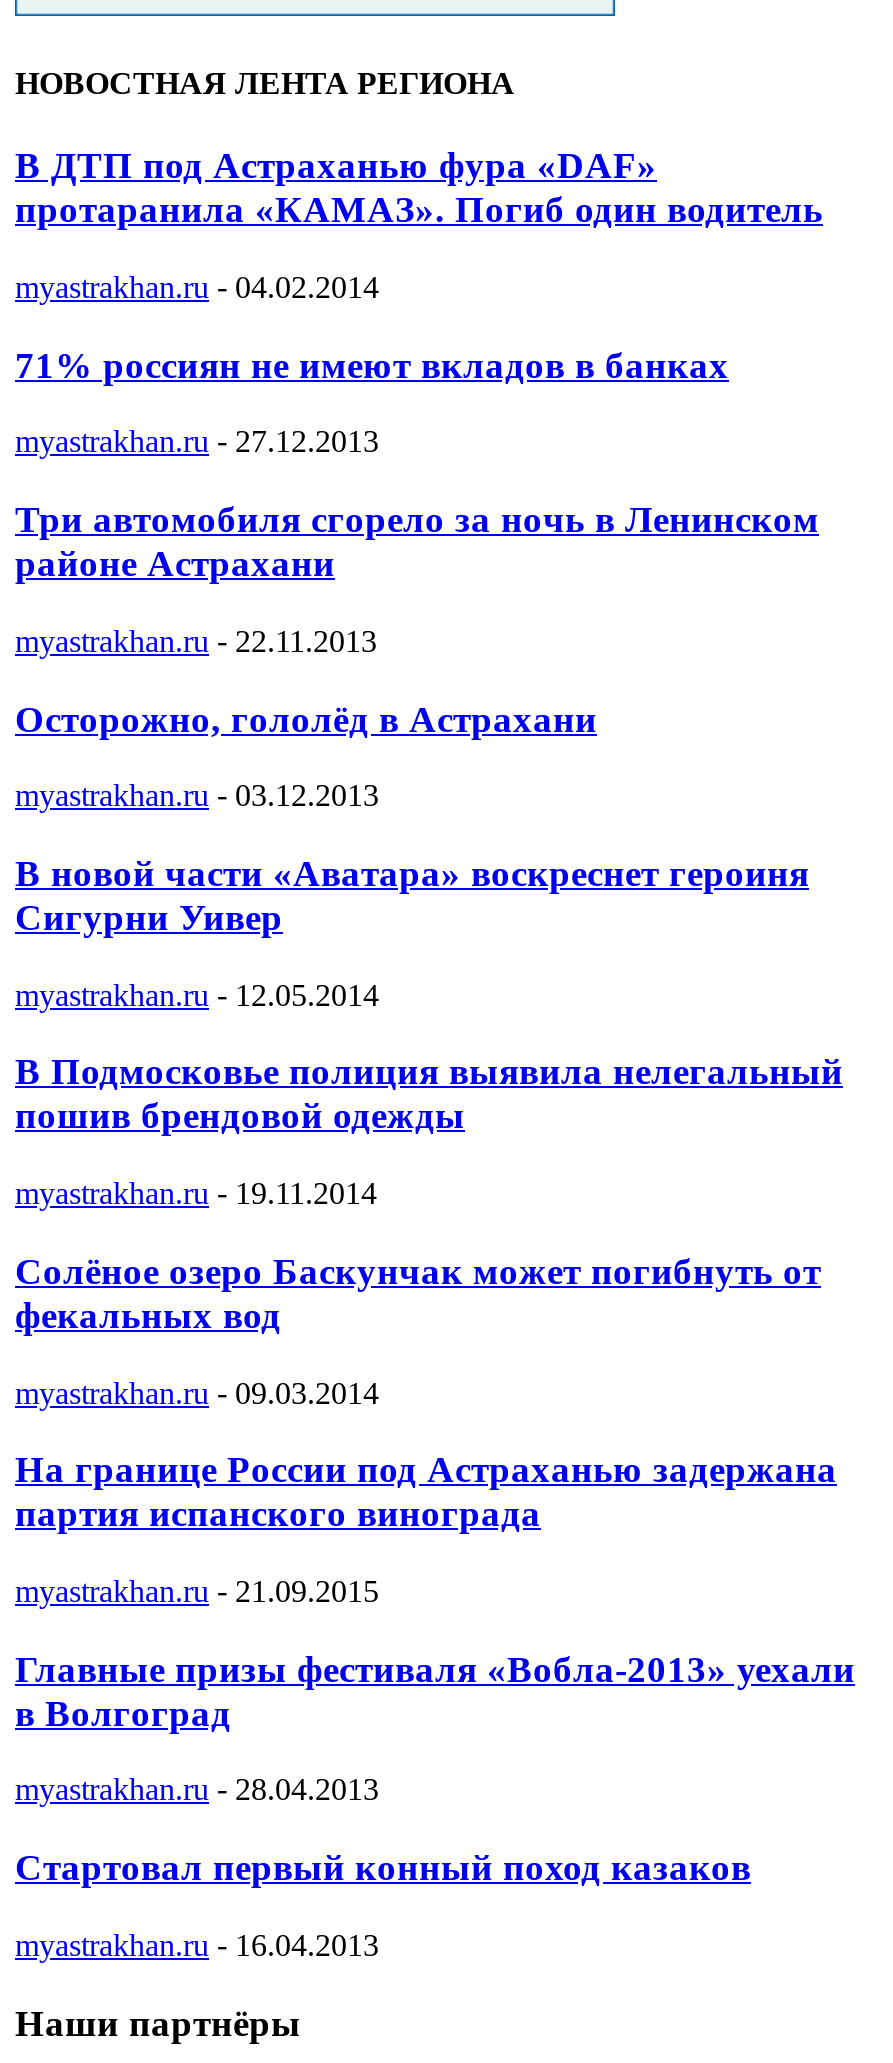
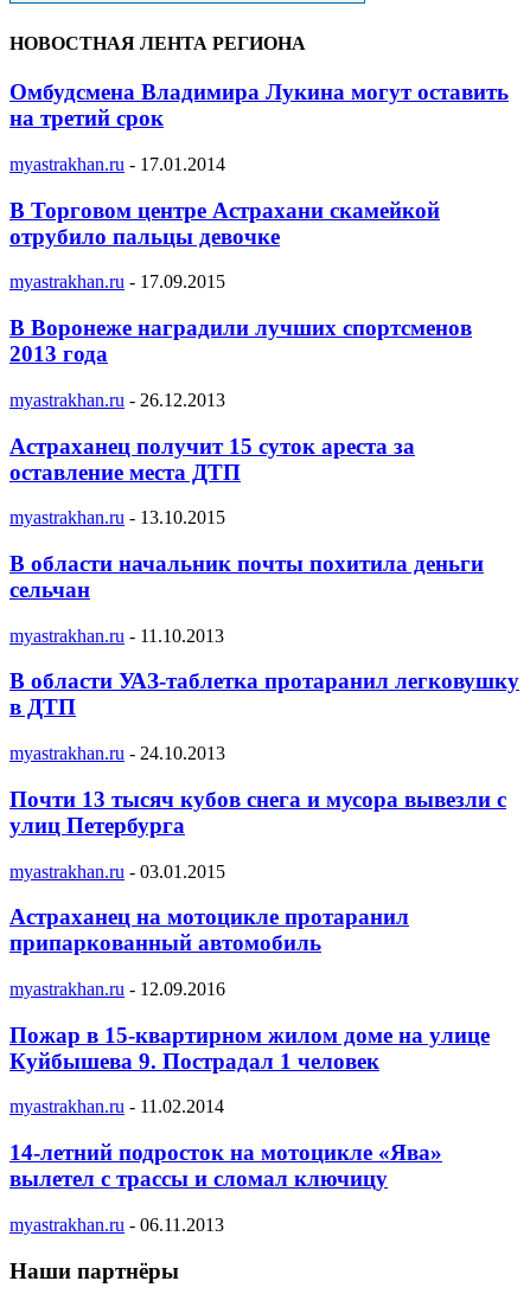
- В ДТП под Астраханью фура «DAF»
- протаранила «КАМАЗ». Погиб один водитель
+ Омбудсмена Владимира Лукина могут оставить
+ на третий срок

- myastrakhan.ru - 04.02.2014
+ myastrakhan.ru - 17.01.2014

- 71% россиян не имеют вкладов в банках
+ В Торговом центре Астрахани скамейкой
+ отрубило пальцы девочке

- myastrakhan.ru - 27.12.2013
+ myastrakhan.ru - 17.09.2015

- Три автомобиля сгорело за ночь в Ленинском
- районе Астрахани
+ В Воронеже наградили лучших спортсменов
+ 2013 года

- myastrakhan.ru - 22.11.2013
+ myastrakhan.ru - 26.12.2013

- Осторожно, гололёд в Астрахани
+ Астраханец получит 15 суток ареста за
+ оставление места ДТП

- myastrakhan.ru - 03.12.2013
+ myastrakhan.ru - 13.10.2015

- В новой части «Аватара» воскреснет героиня
- Сигурни Уивер
+ В области начальник почты похитила деньги
+ сельчан

- myastrakhan.ru - 12.05.2014
+ myastrakhan.ru - 11.10.2013

- В Подмосковье полиция выявила нелегальный
- пошив брендовой одежды
+ В области УАЗ-таблетка протаранил легковушку
+ в ДТП

- myastrakhan.ru - 19.11.2014
+ myastrakhan.ru - 24.10.2013

- Солёное озеро Баскунчак может погибнуть от
- фекальных вод
+ Почти 13 тысяч кубов снега и мусора вывезли с
+ улиц Петербурга

- myastrakhan.ru - 09.03.2014
+ myastrakhan.ru - 03.01.2015

- На границе России под Астраханью задержана
- партия испанского винограда
+ Астраханец на мотоцикле протаранил
+ припаркованный автомобиль

- myastrakhan.ru - 21.09.2015
+ myastrakhan.ru - 12.09.2016

- Главные призы фестиваля «Вобла-2013» уехали
- в Волгоград
+ Пожар в 15-квартирном жилом доме на улице
+ Куйбышева 9. Пострадал 1 человек

- myastrakhan.ru - 28.04.2013
+ myastrakhan.ru - 11.02.2014

- Стартовал первый конный поход казаков
+ 14-летний подросток на мотоцикле «Ява»
+ вылетел с трассы и сломал ключицу

- myastrakhan.ru - 16.04.2013
+ myastrakhan.ru - 06.11.2013
